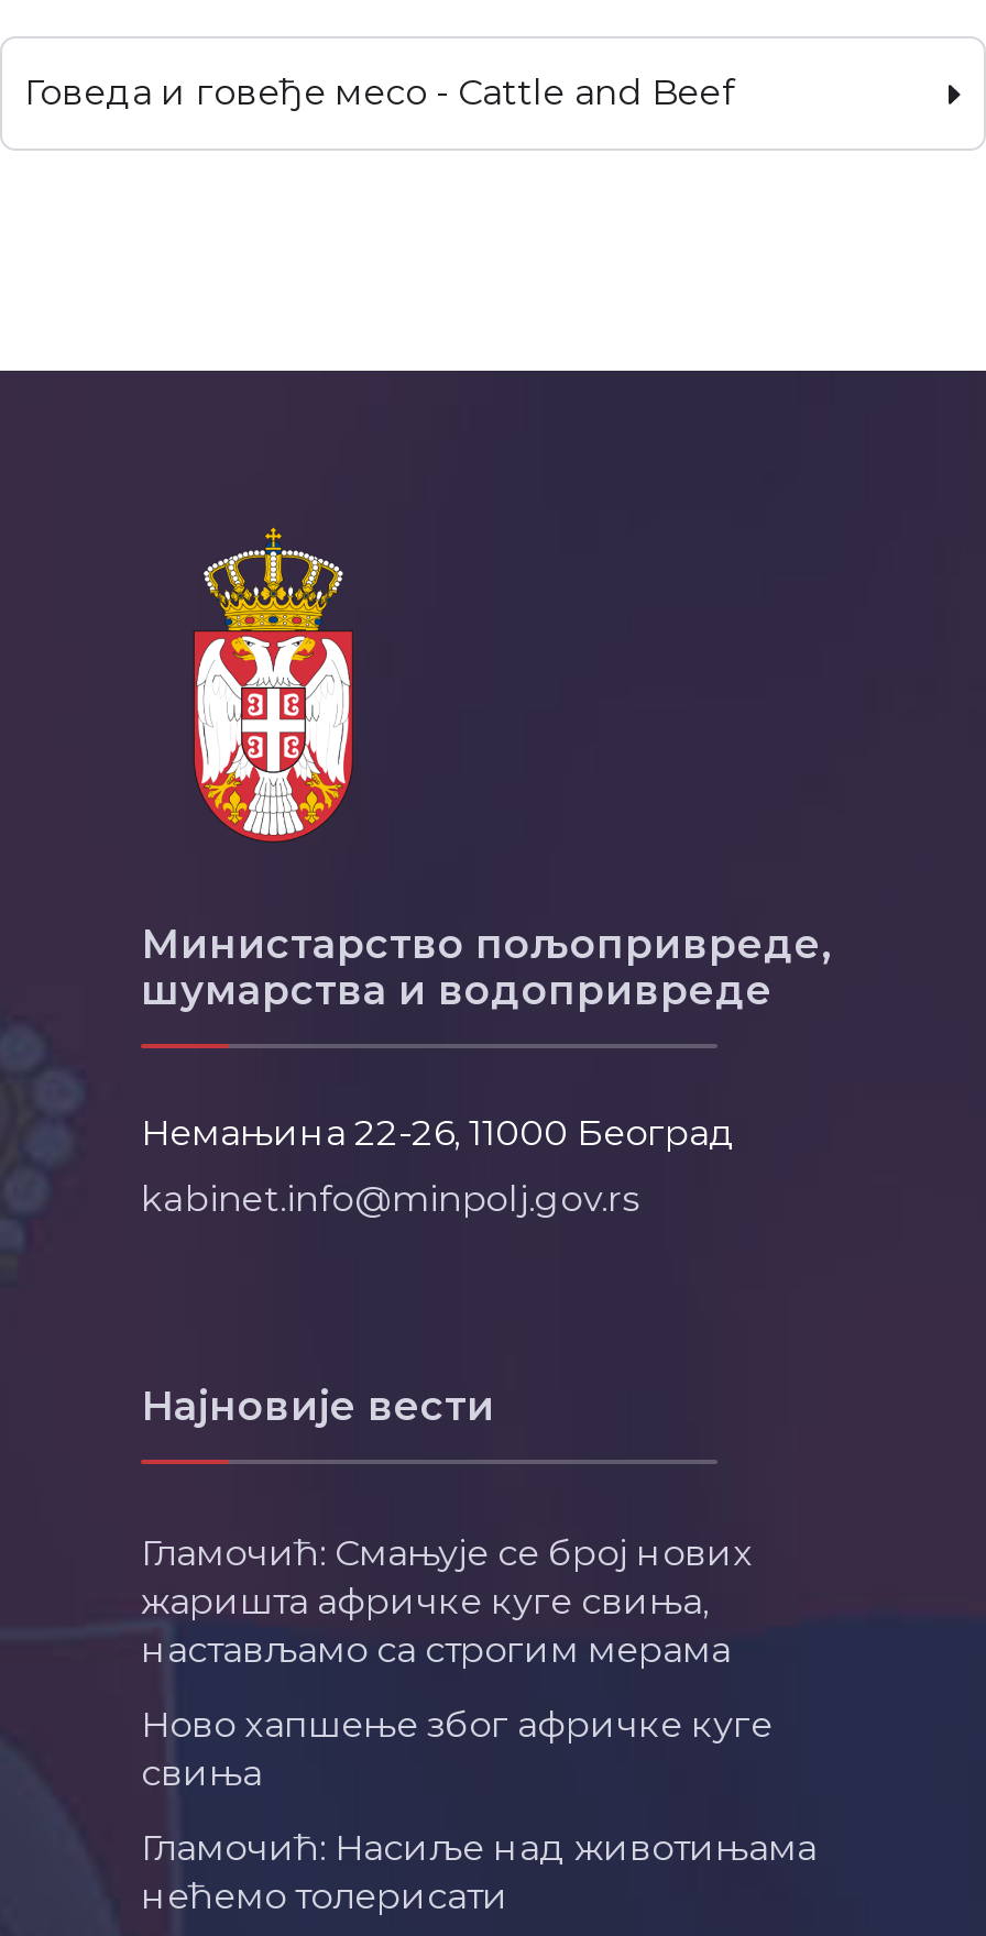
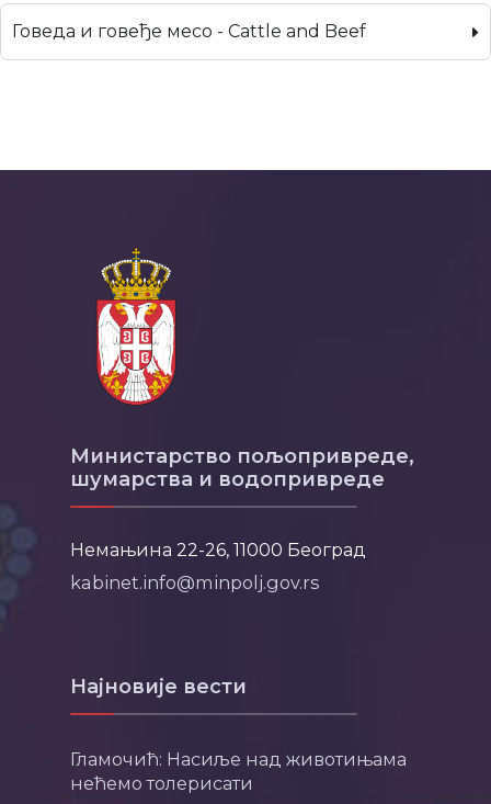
- Гламочић: Смањује се број нових
- жаришта афричке куге свиња,
- настављамо са строгим мерама
- Ново хапшење због афричке куге
- свиња
